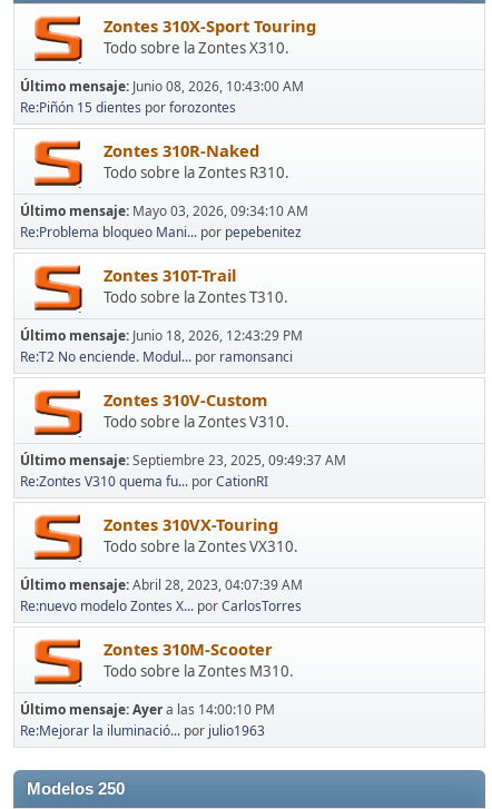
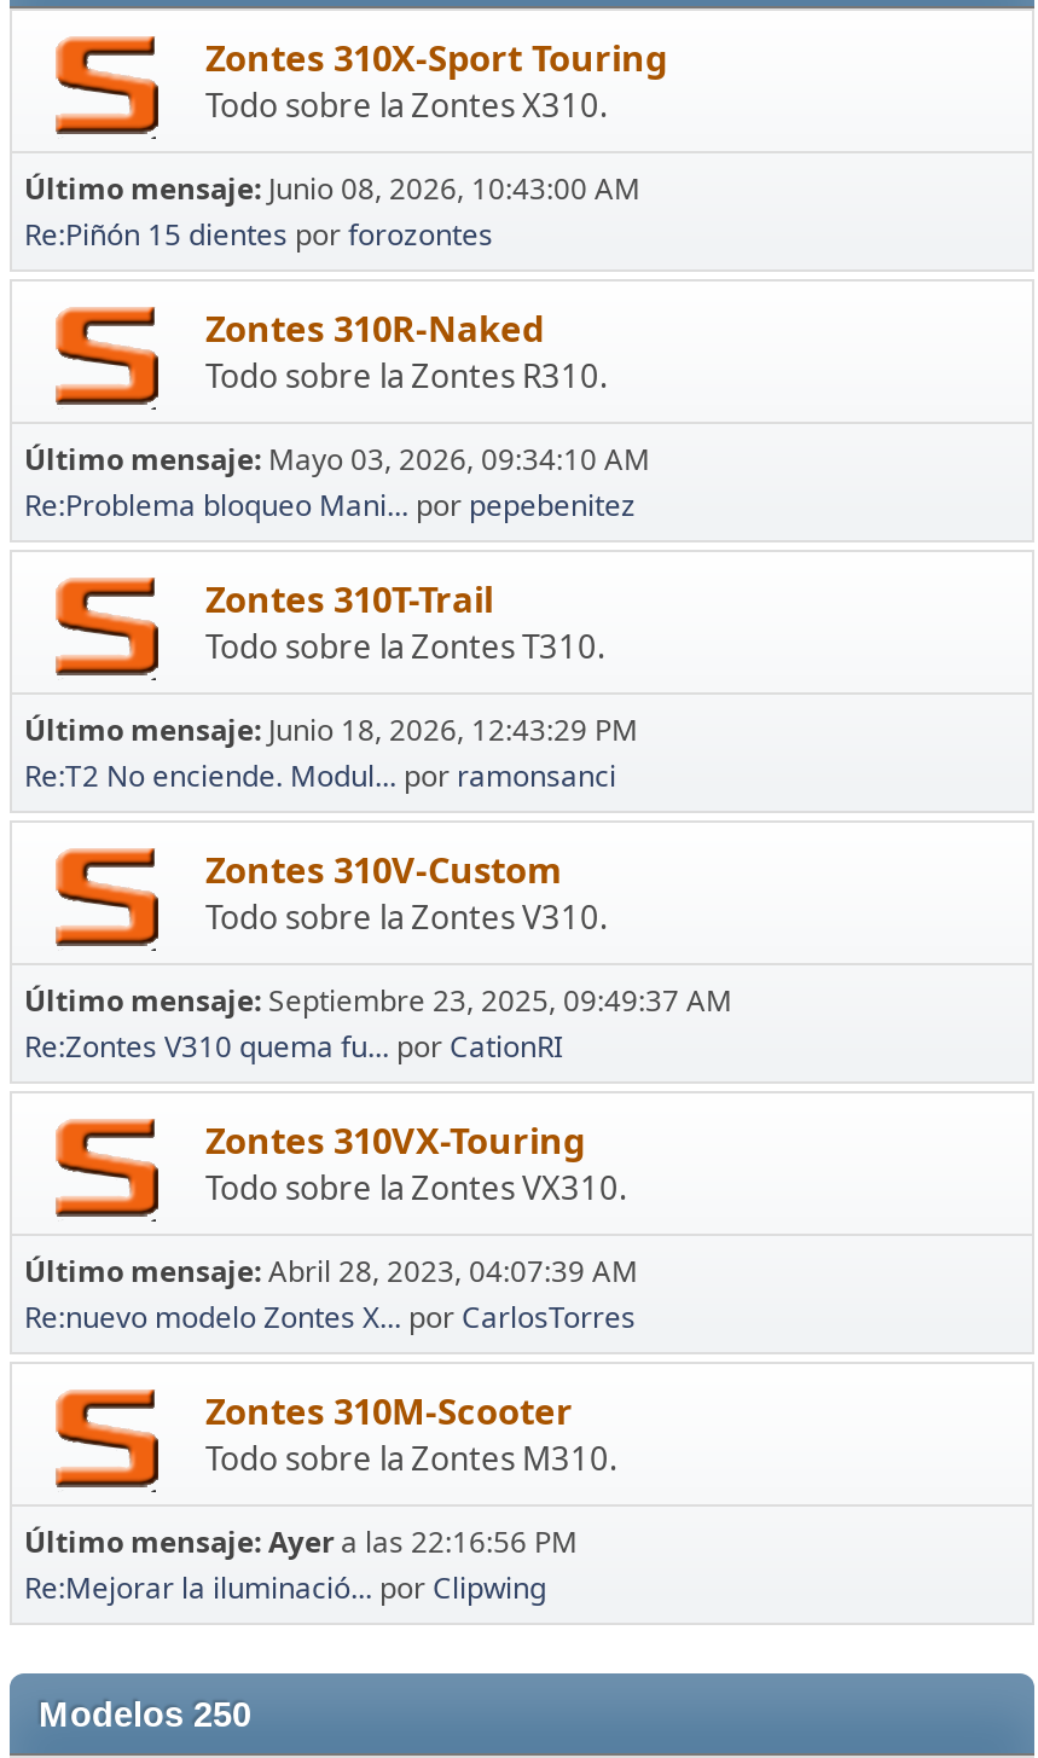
- Último mensaje: Ayer a las 14:00:10 PM
+ Último mensaje: Ayer a las 22:16:56 PM

- Re:Mejorar la iluminació... por julio1963
+ Re:Mejorar la iluminació... por Clipwing
